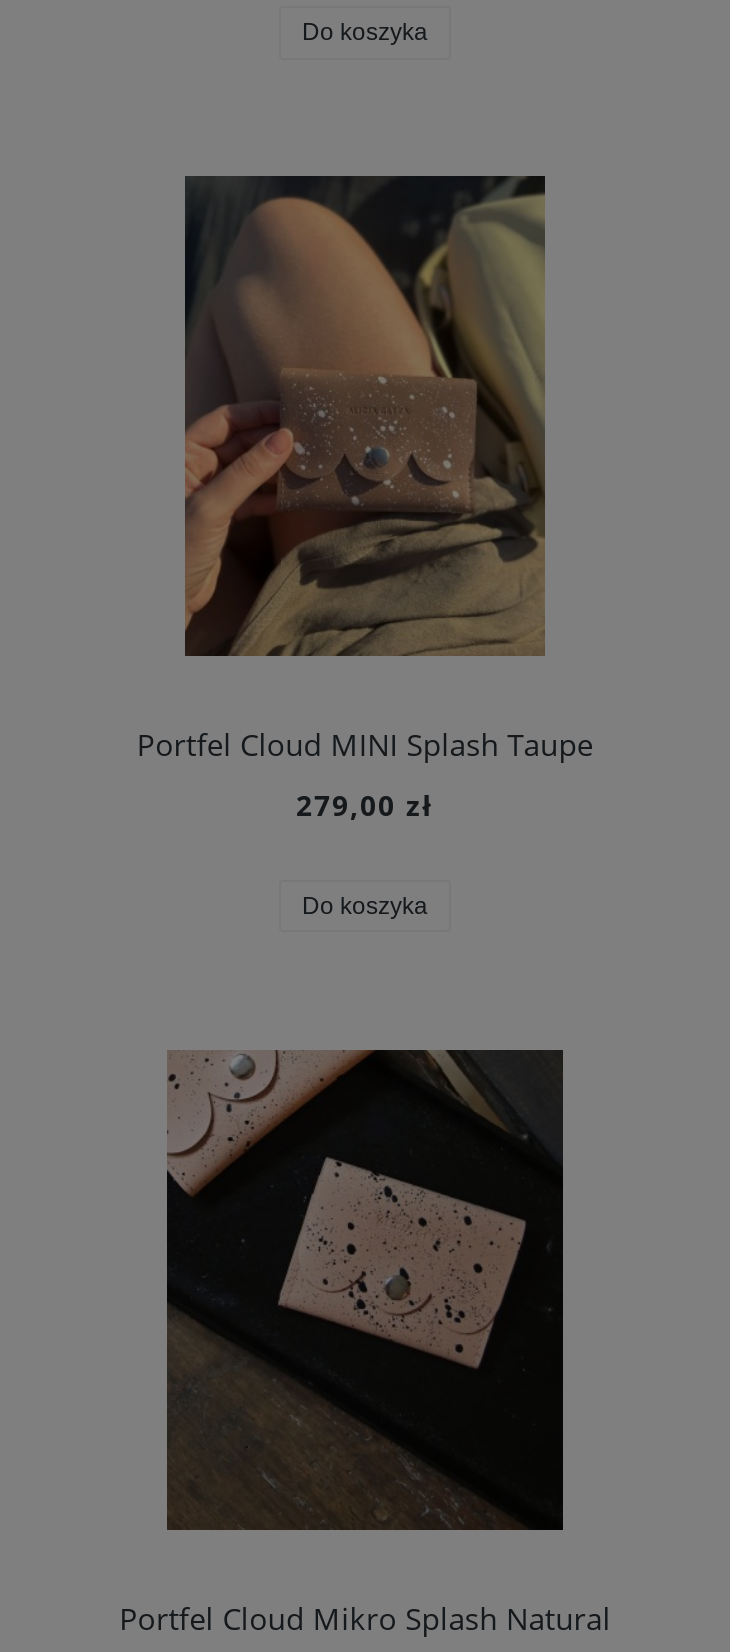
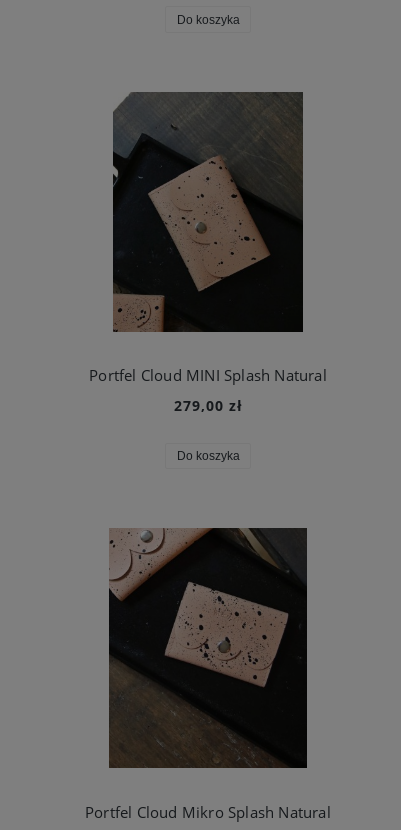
- [image]
- Portfel Cloud MINI Splash Taupe
+ [image]
+ Portfel Cloud MINI Splash Natural
